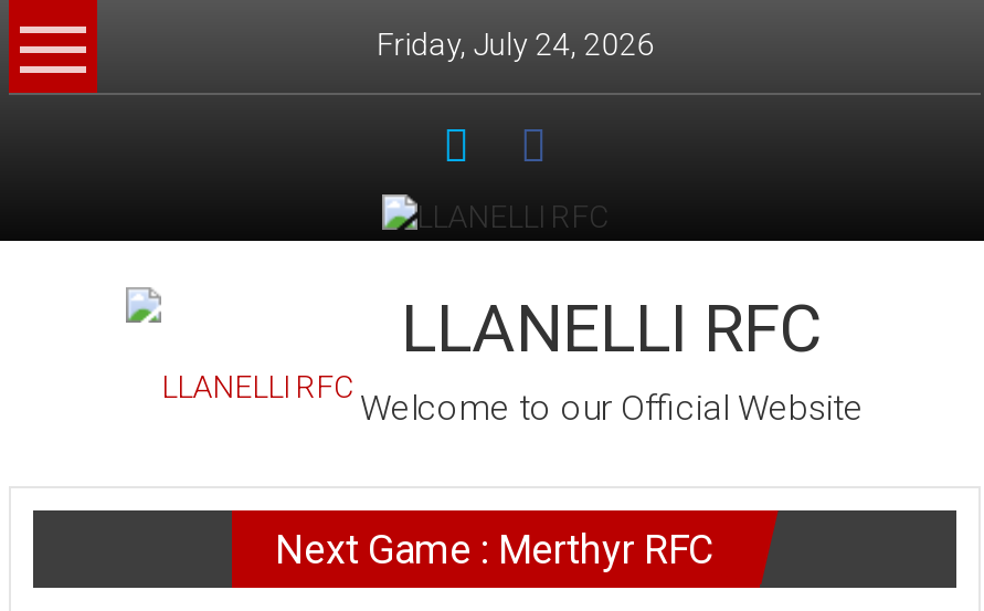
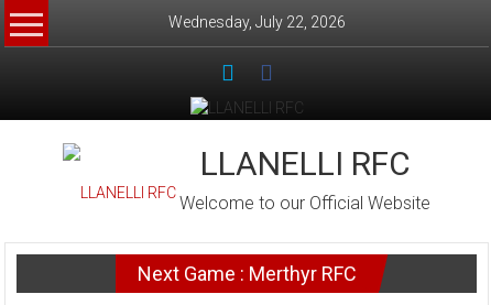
- Friday, July 24, 2026
+ Wednesday, July 22, 2026
